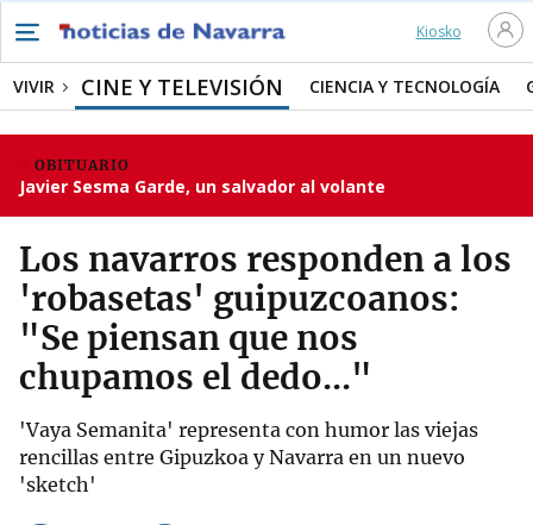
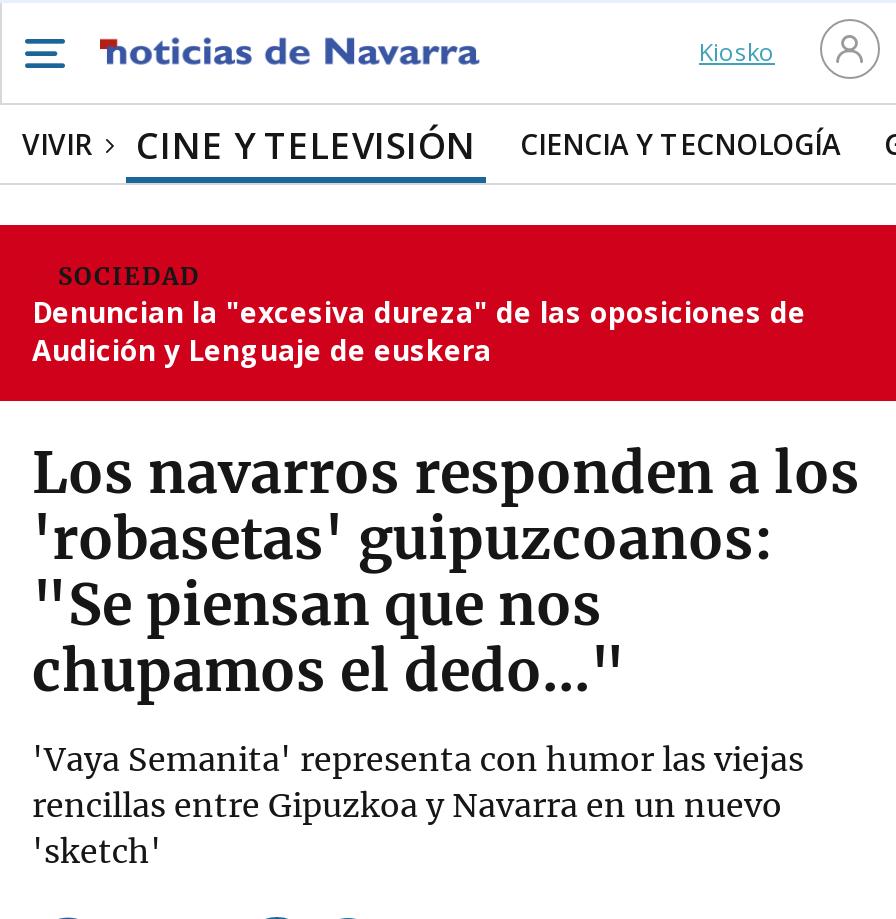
- OBITUARIO
- Javier Sesma Garde, un salvador al volante
+ SOCIEDAD
+ Denuncian la "excesiva dureza" de las oposiciones de
+ Audición y Lenguaje de euskera
